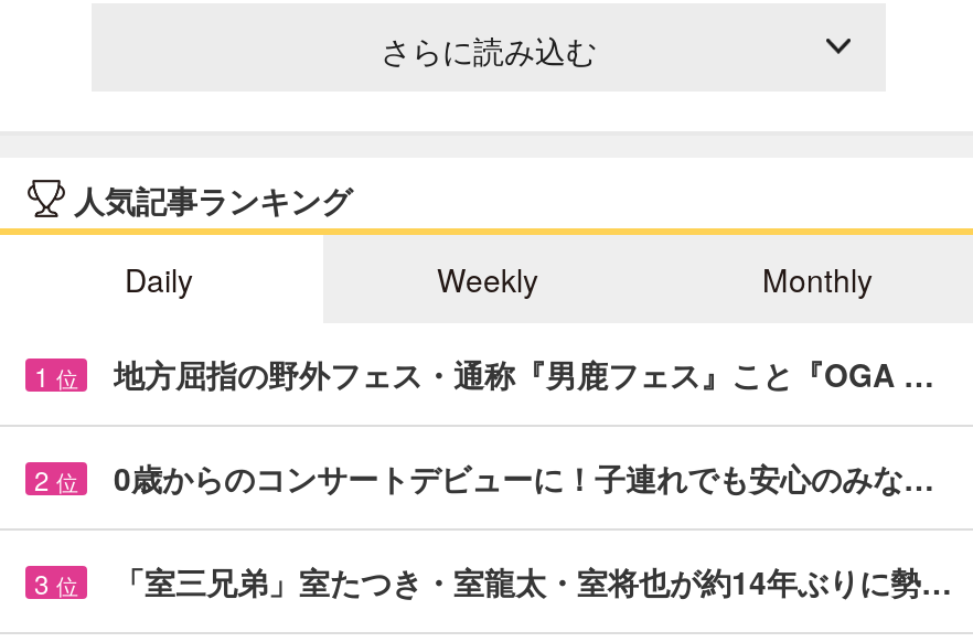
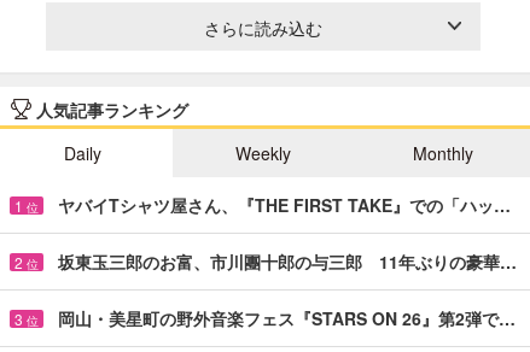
- 地方屈指の野外フェス・通称『男鹿フェス』こと『OGA …
+ ヤバイTシャツ屋さん、『THE FIRST TAKE』での「ハッ…

- 0歳からのコンサートデビューに！子連れでも安心のみな…
+ 坂東玉三郎のお富、市川團十郎の与三郎 11年ぶりの豪華…

- 「室三兄弟」室たつき・室龍太・室将也が約14年ぶりに勢…
+ 岡山・美星町の野外音楽フェス『STARS ON 26』第2弾で…
